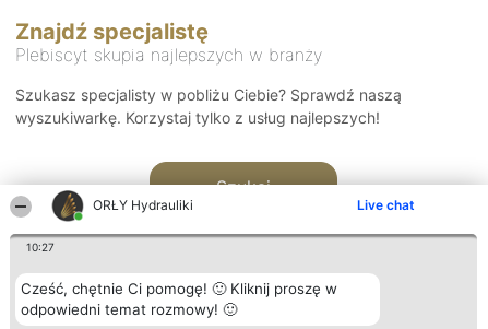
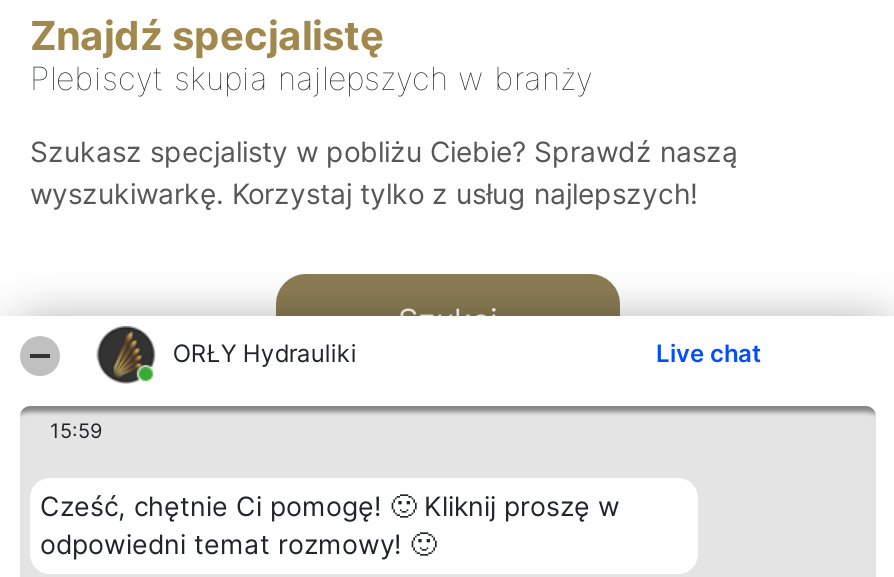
- 10:27
+ 15:59
